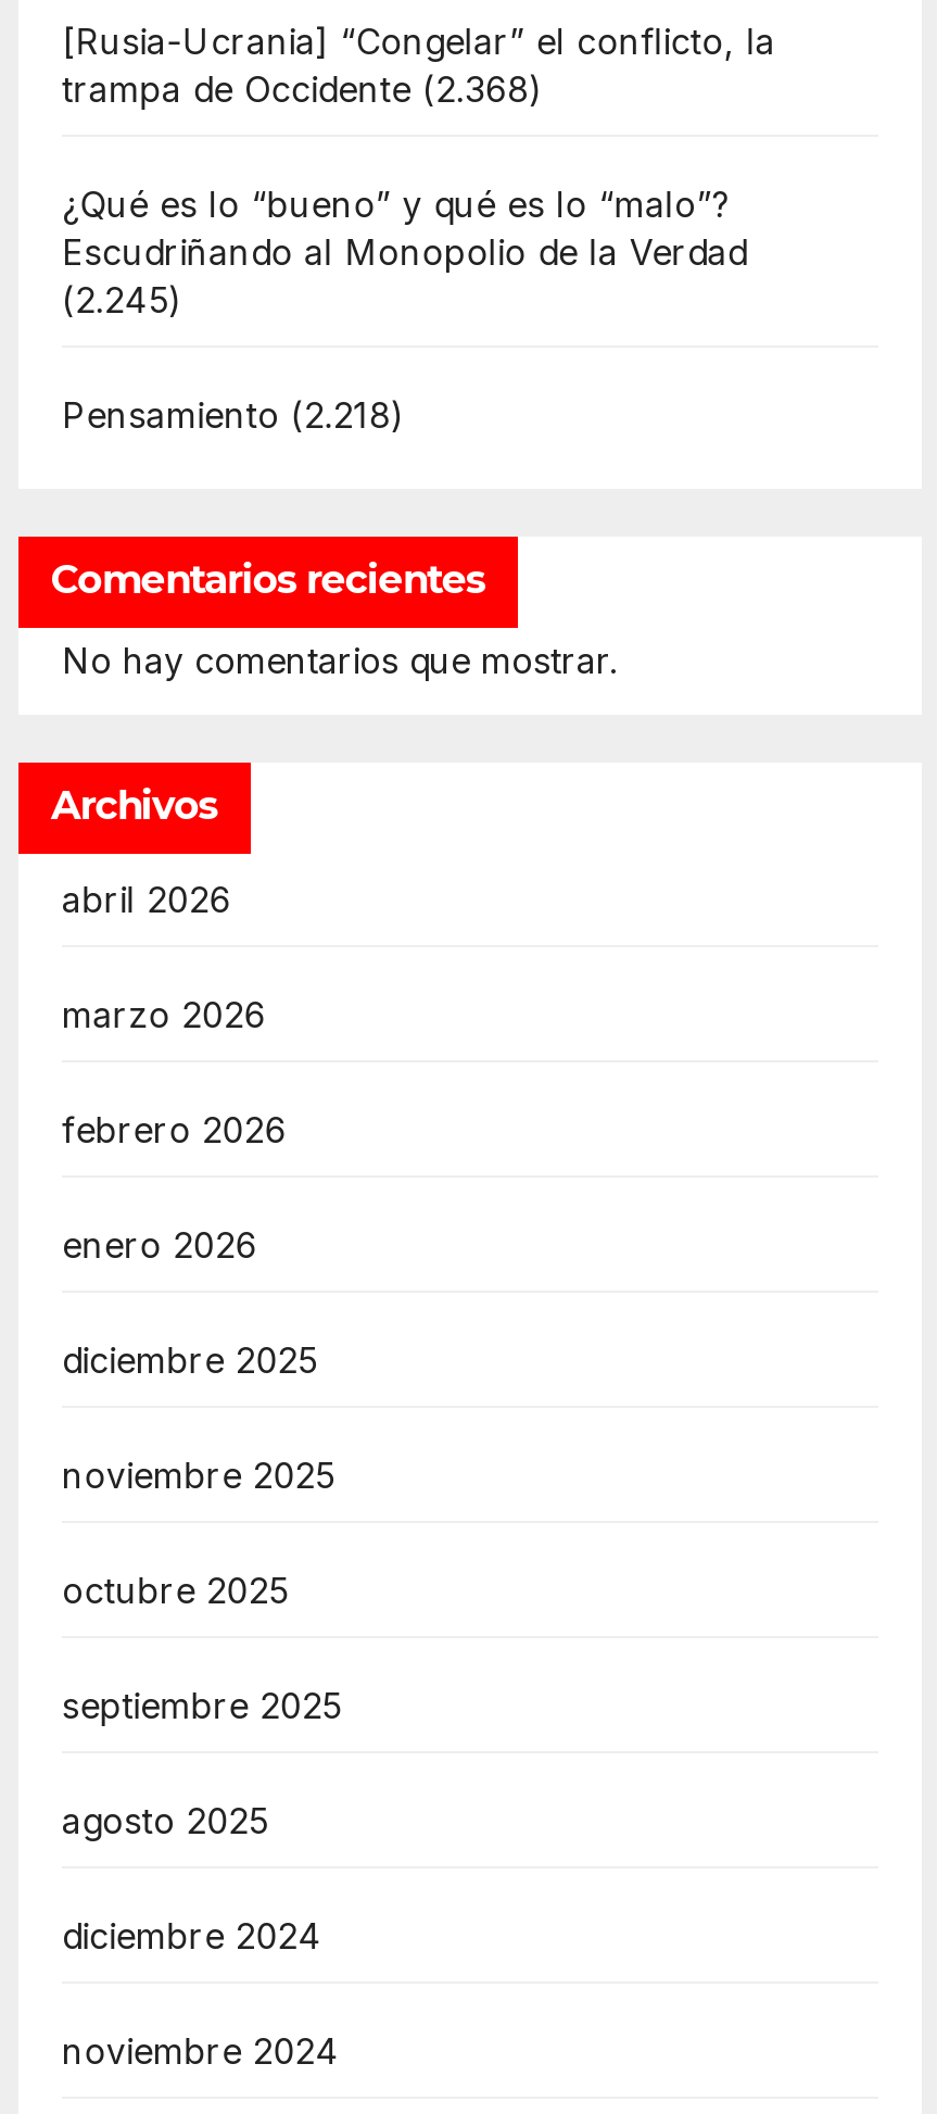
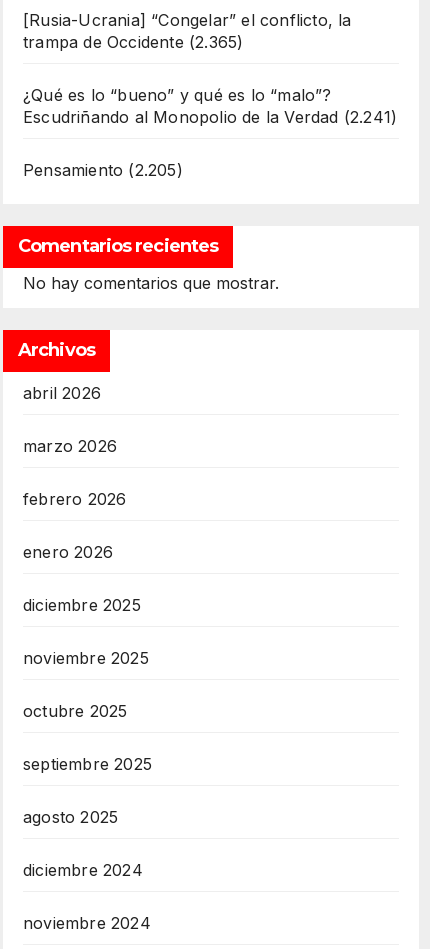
- trampa de Occidente (2.368)
+ trampa de Occidente (2.365)

- Escudriñando al Monopolio de la Verdad
- (2.245)
+ Escudriñando al Monopolio de la Verdad (2.241)

- Pensamiento (2.218)
+ Pensamiento (2.205)
